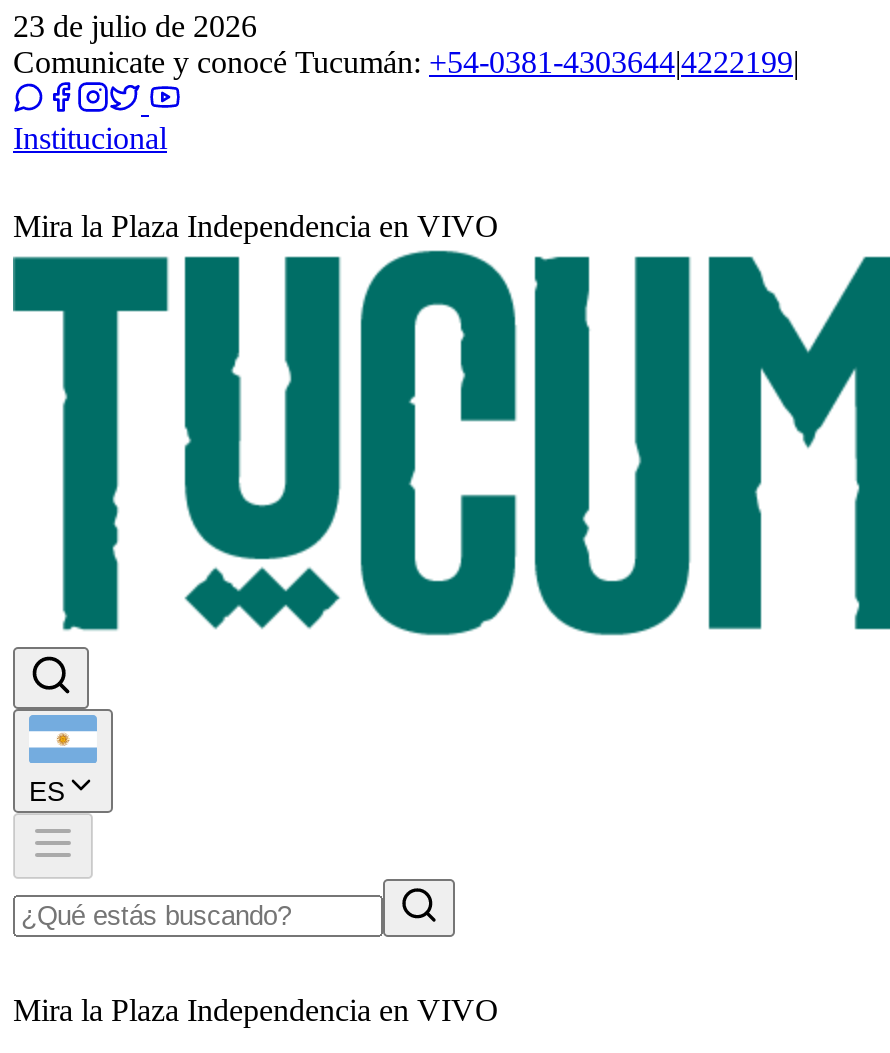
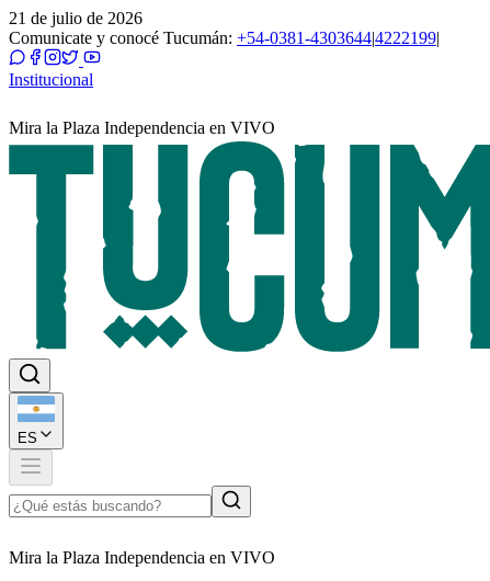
- 23 de julio de 2026
+ 21 de julio de 2026
